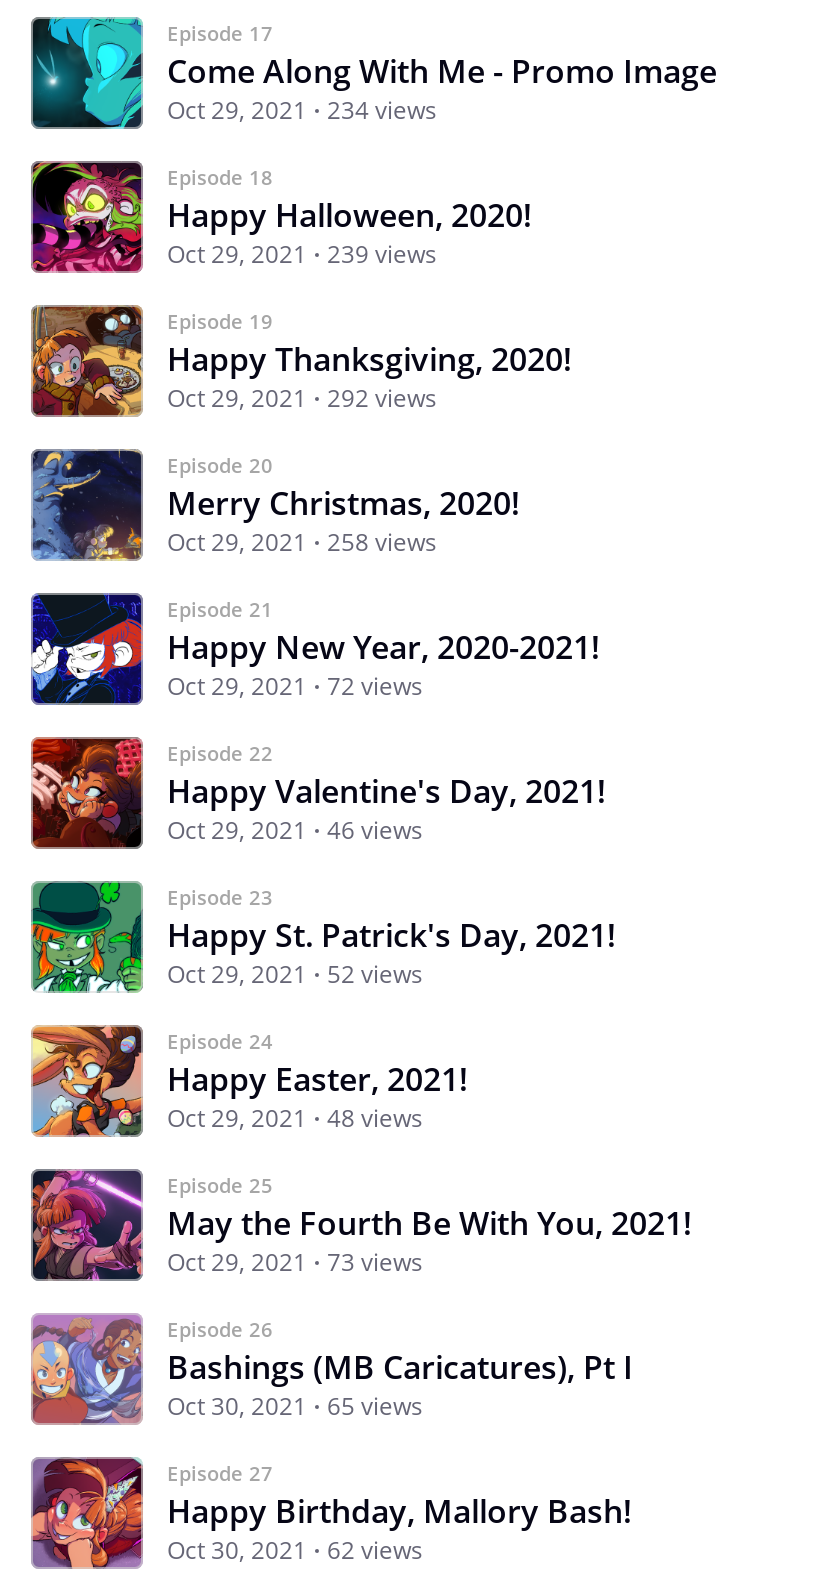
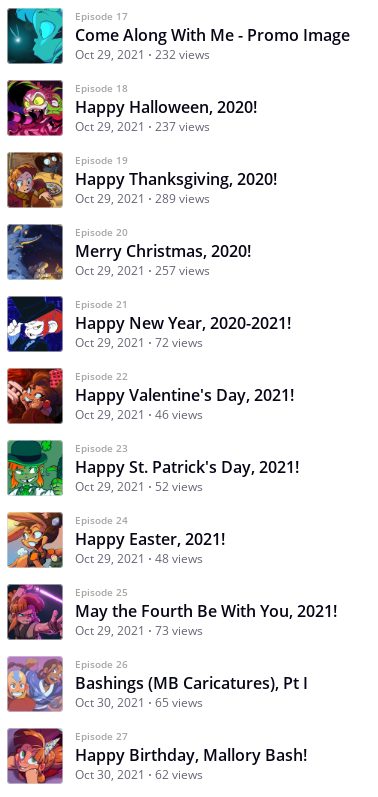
- Oct 29, 2021 234 views
+ Oct 29, 2021 232 views

- Oct 29, 2021 239 views
+ Oct 29, 2021 237 views

- Oct 29, 2021 292 views
+ Oct 29, 2021 289 views

- Oct 29, 2021 258 views
+ Oct 29, 2021 257 views
